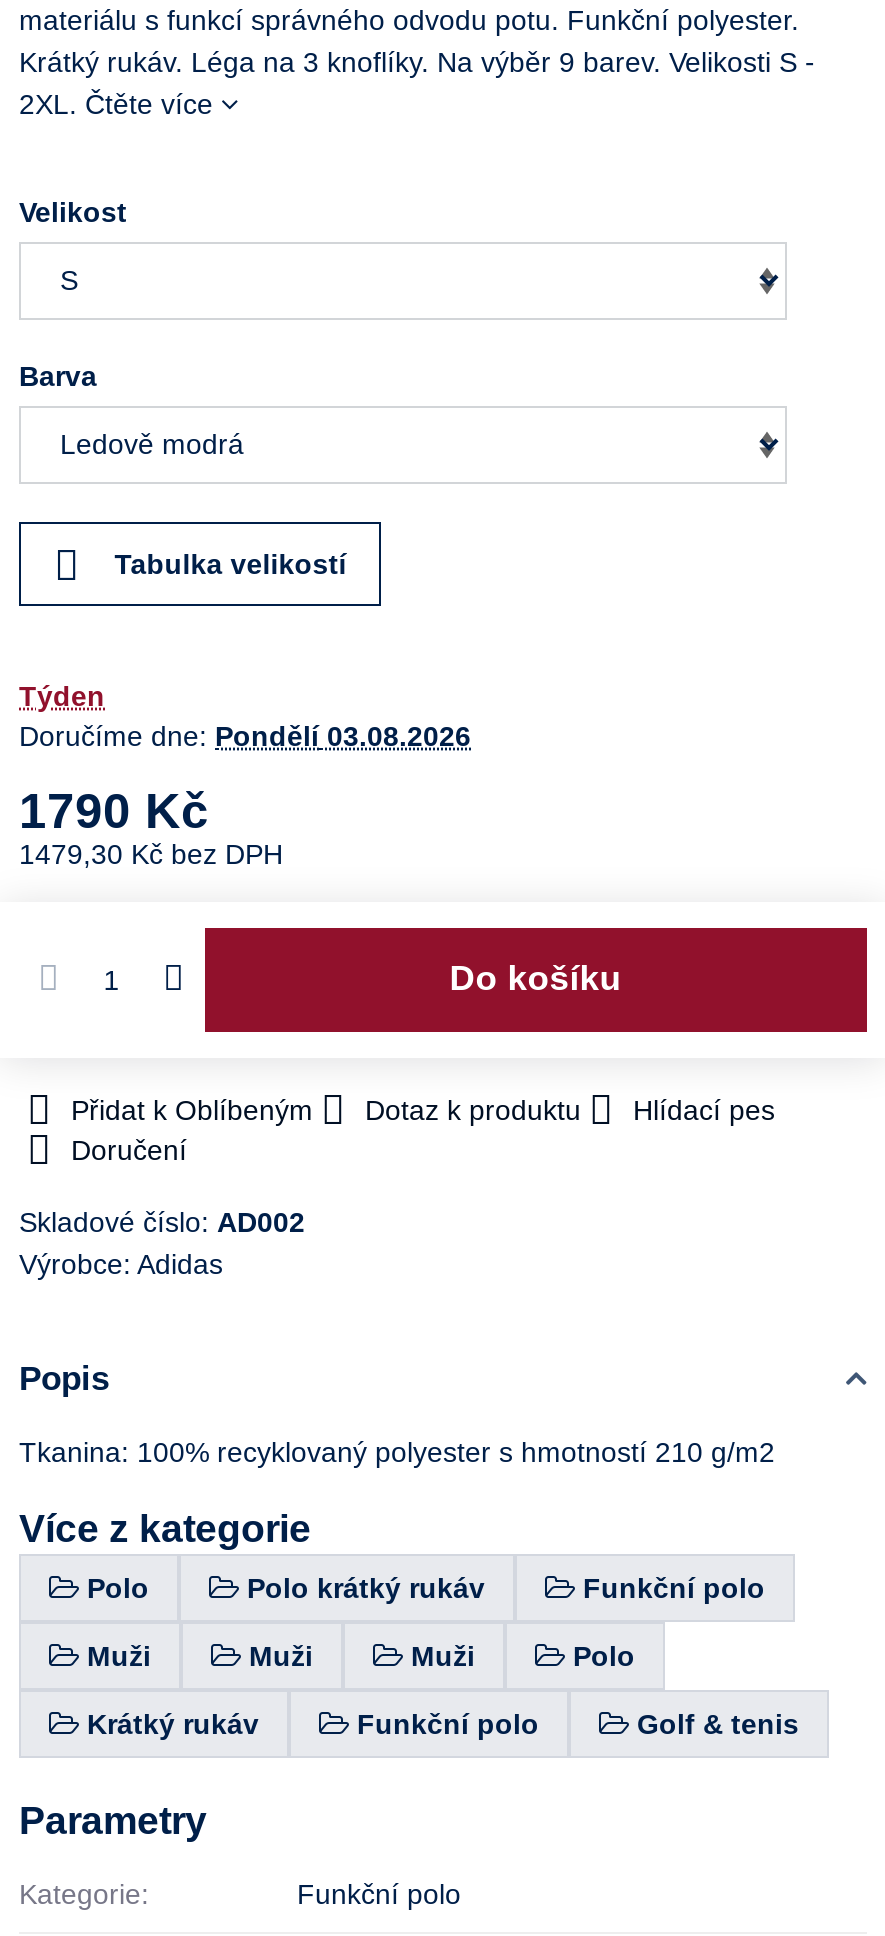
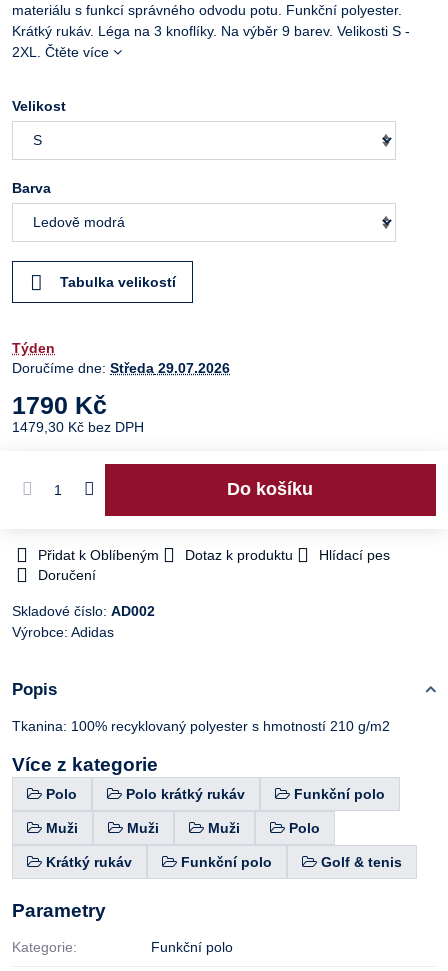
- Doručíme dne: Pondělí 03.08.2026
+ Doručíme dne: Středa 29.07.2026
